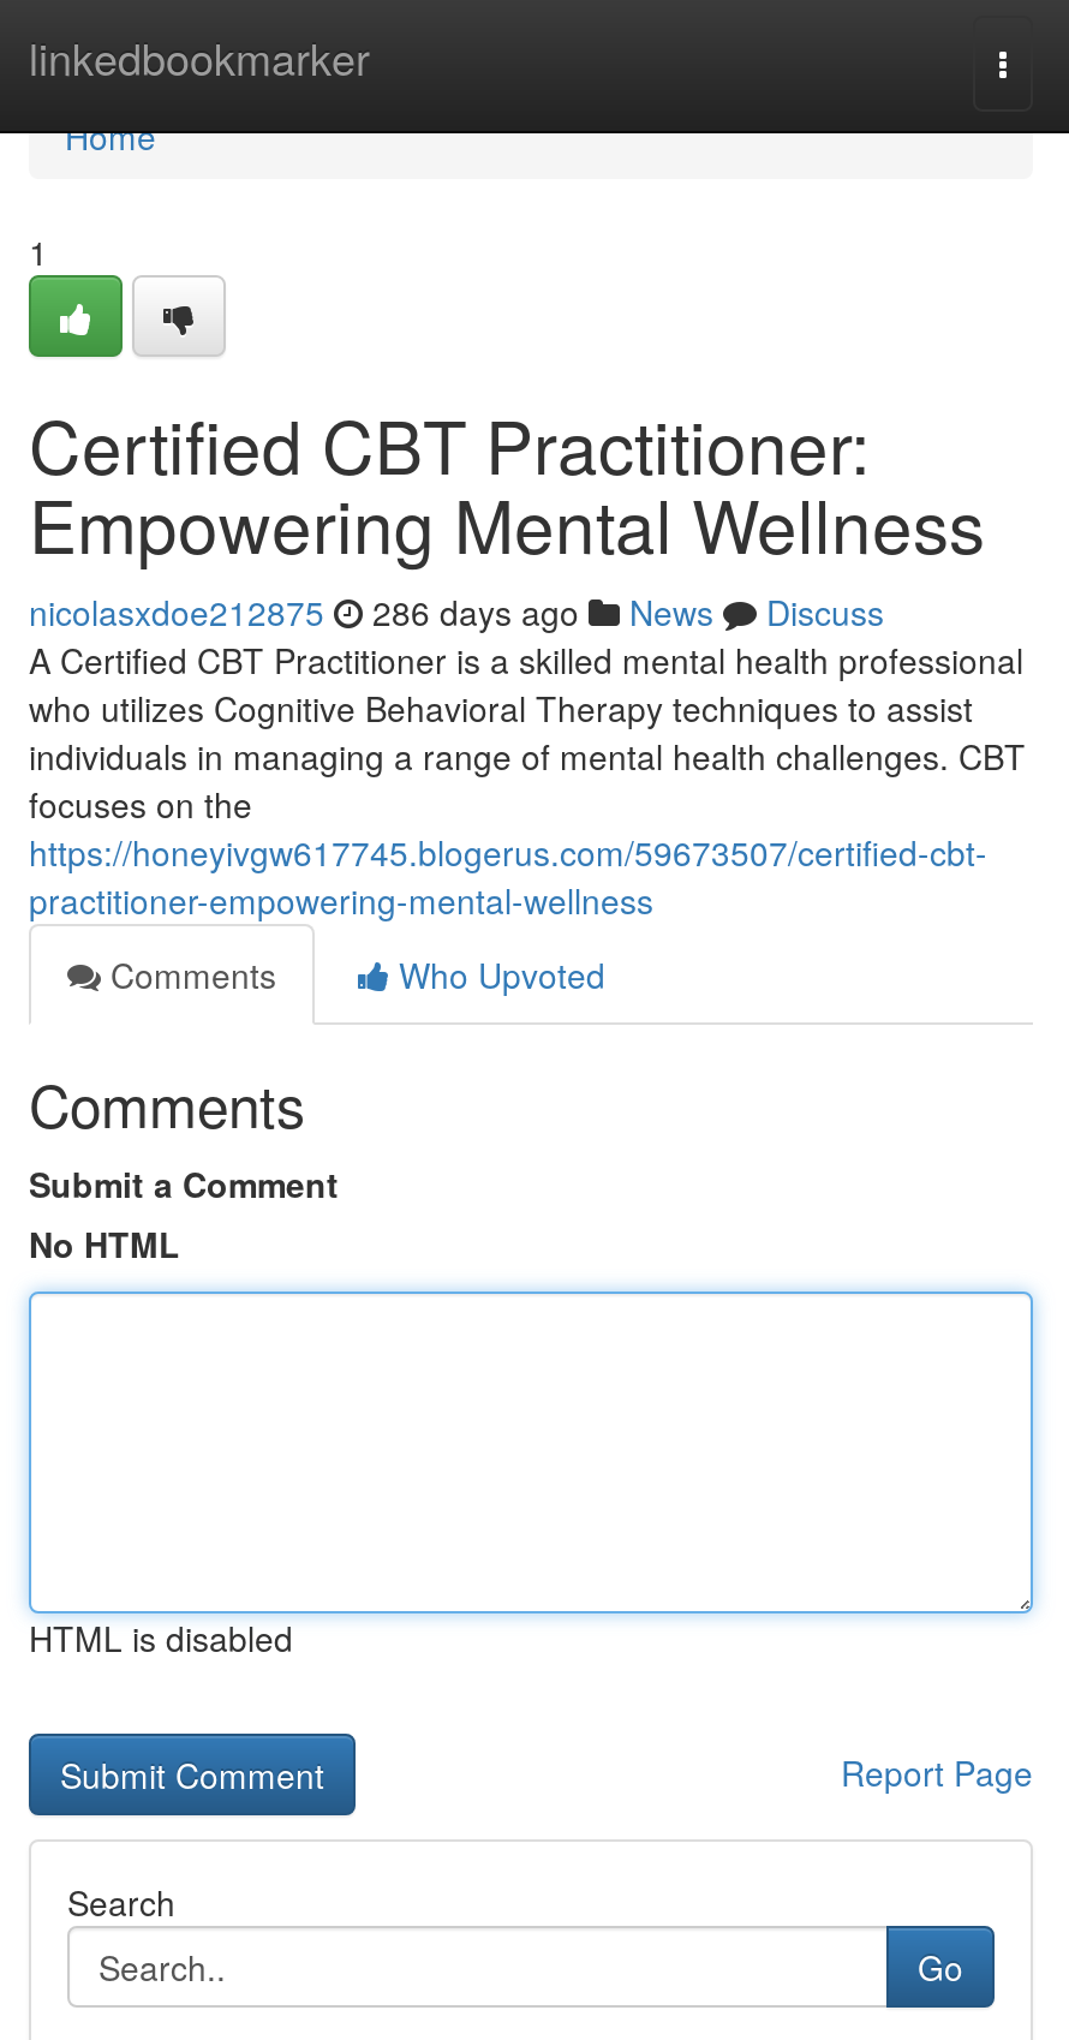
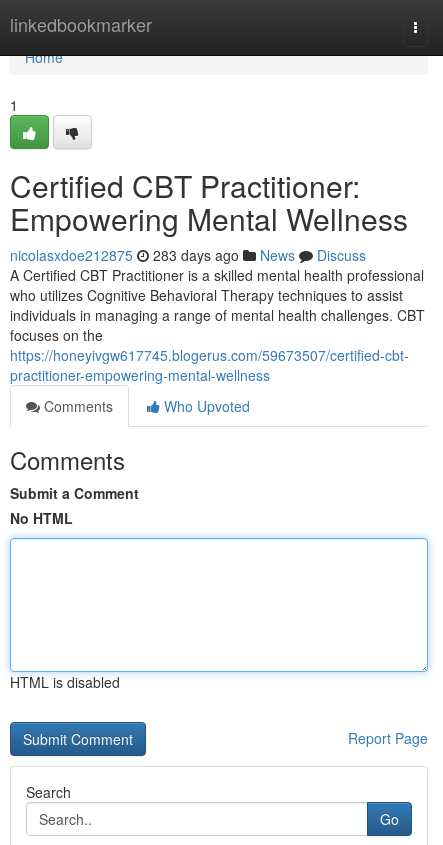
- nicolasxdoe212875 286 days ago News Discuss
+ nicolasxdoe212875 283 days ago News Discuss
